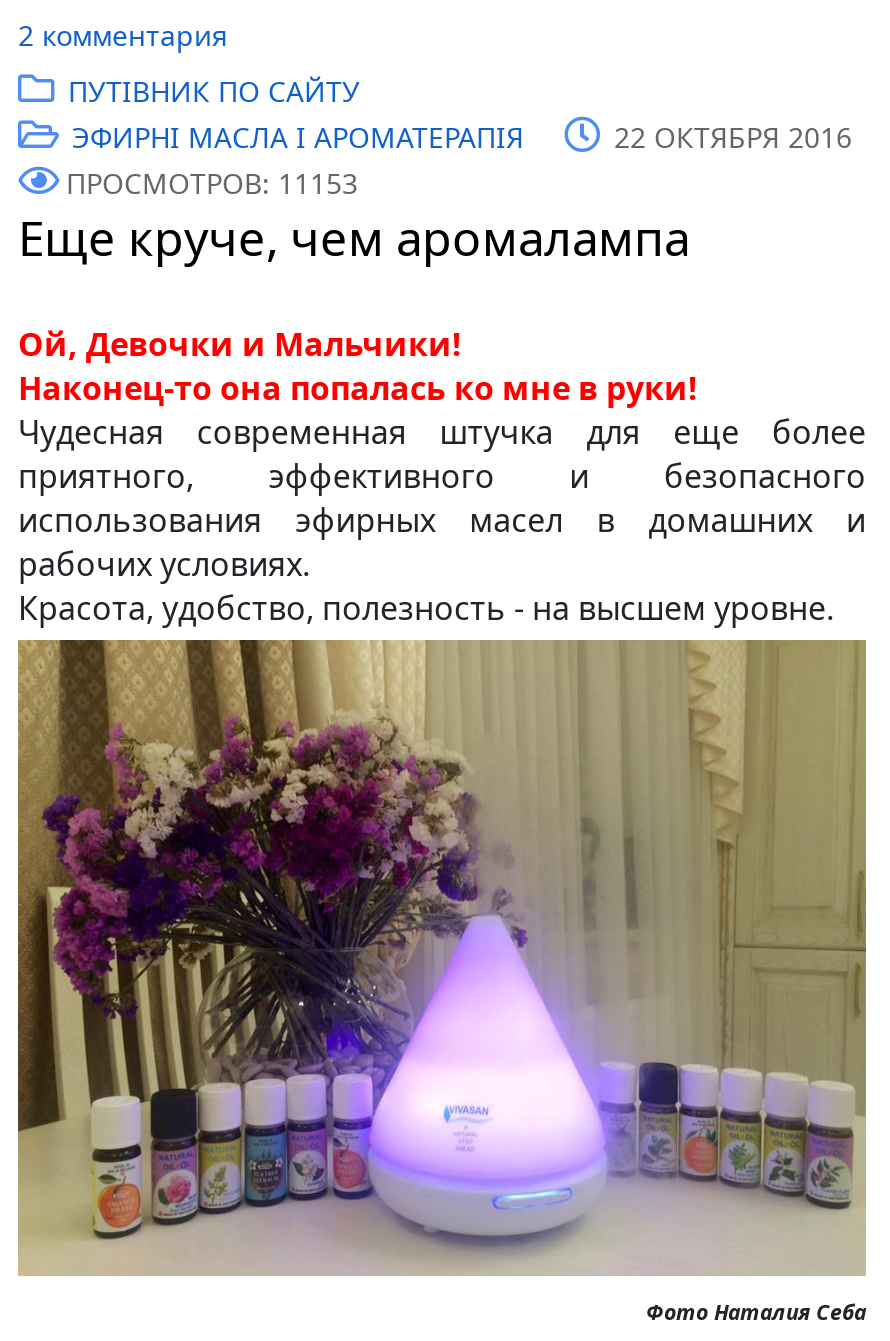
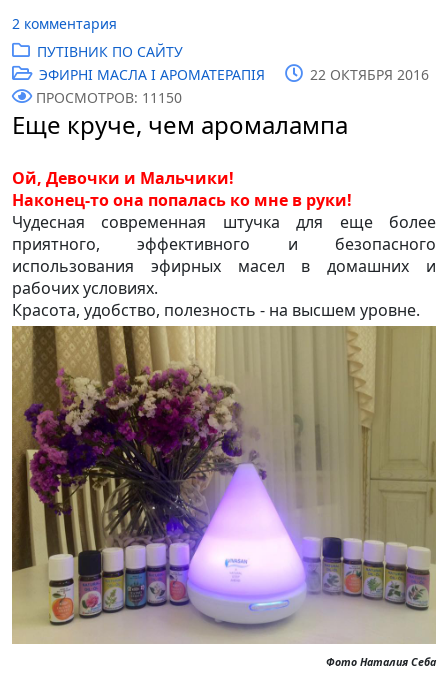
- ПРОСМОТРОВ: 11153
+ ПРОСМОТРОВ: 11150
